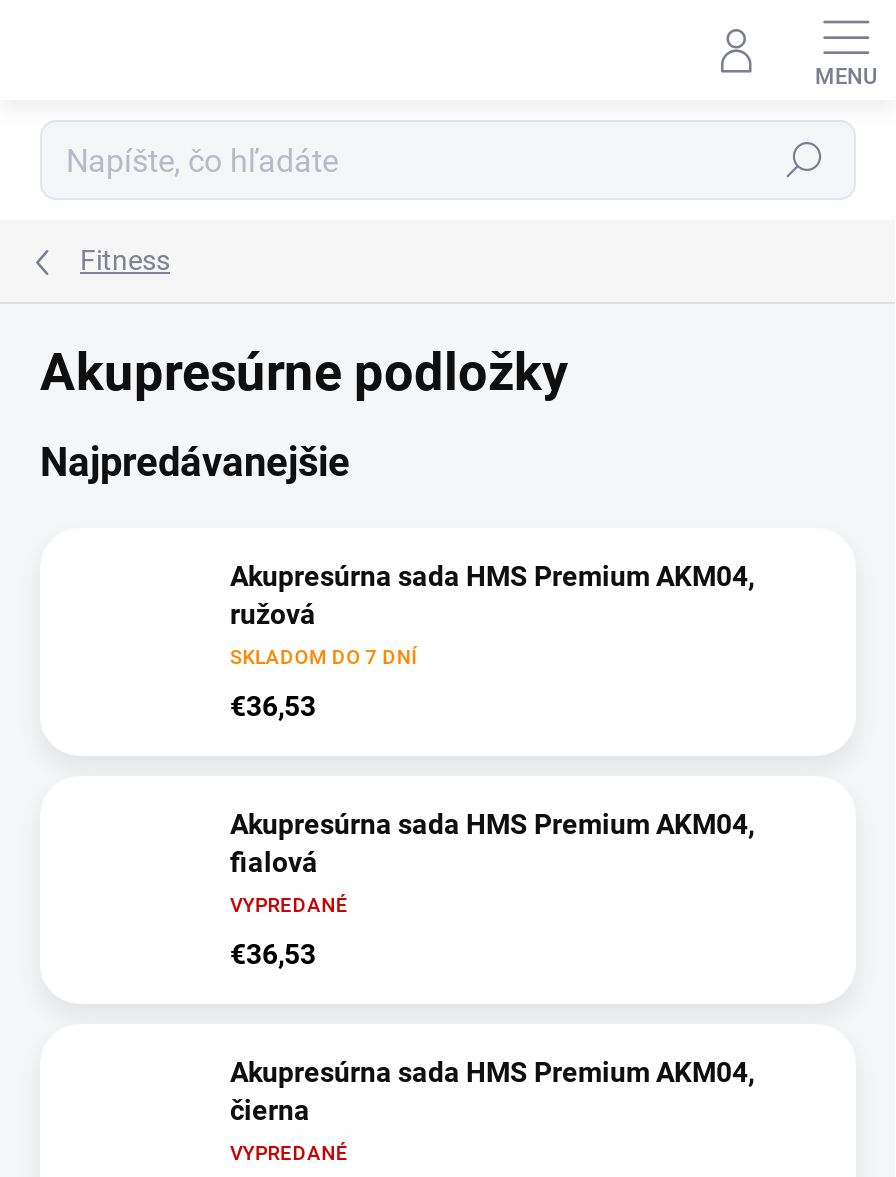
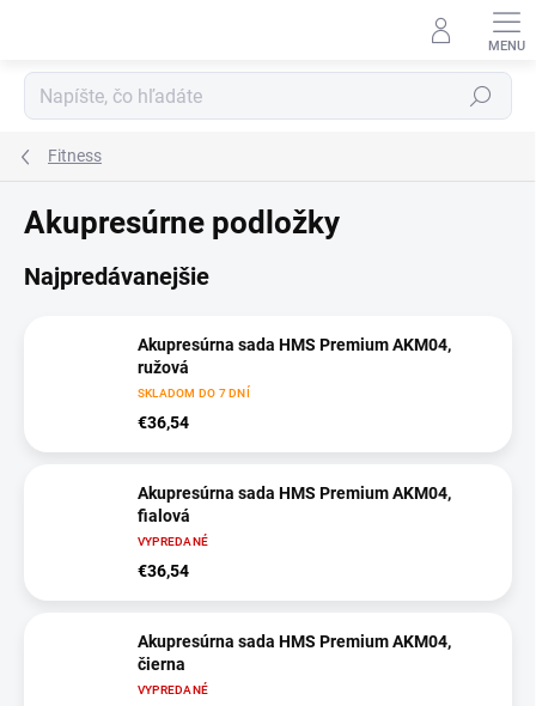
- €36,53
+ €36,54

- €36,53
+ €36,54
